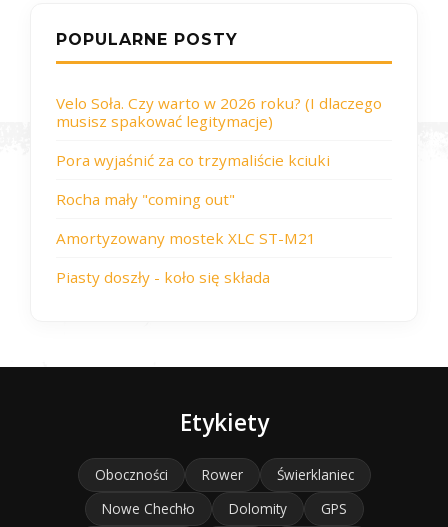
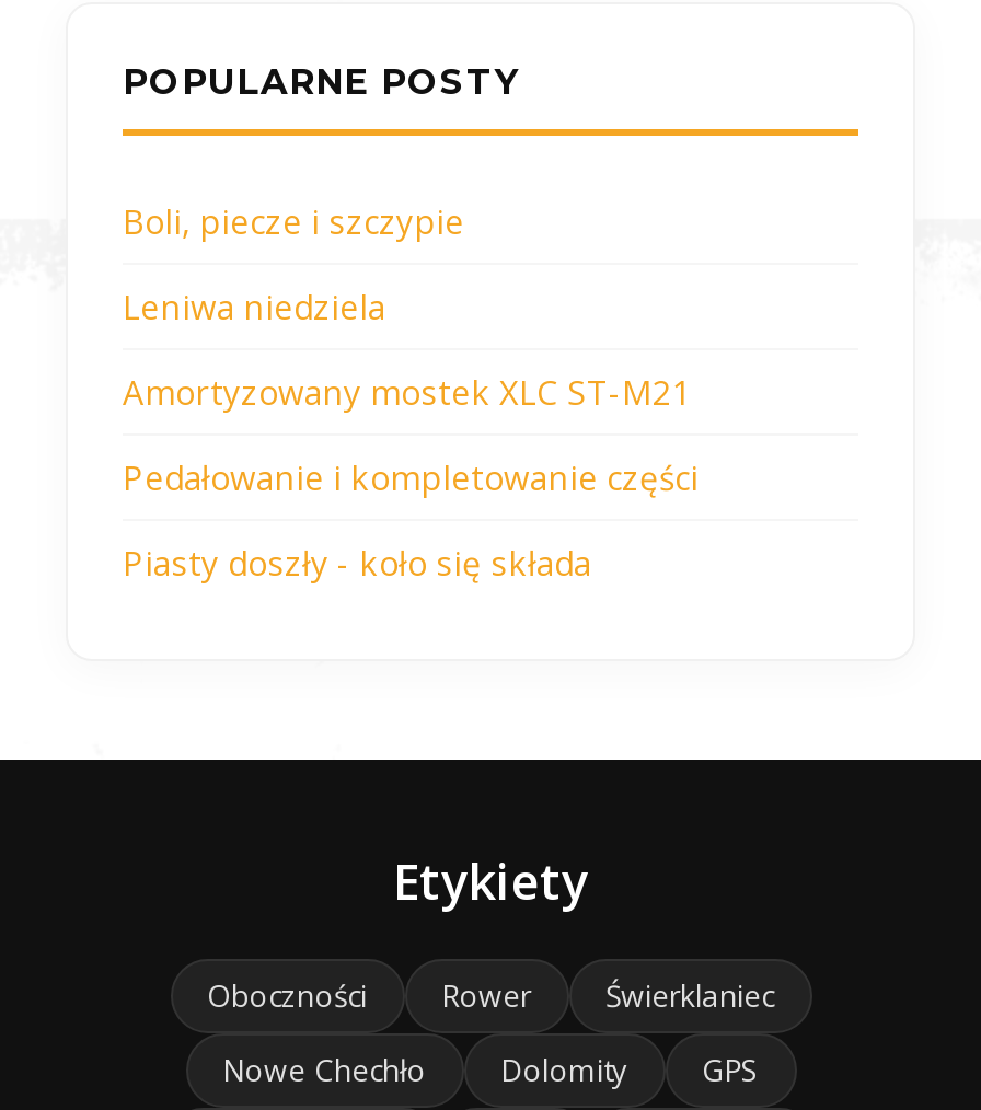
- Velo Soła. Czy warto w 2026 roku? (I dlaczego
- musisz spakować legitymacje)
- Pora wyjaśnić za co trzymaliście kciuki
- Rocha mały "coming out"
+ Boli, piecze i szczypie
+ Leniwa niedziela

moved up: Amortyzowany mostek XLC ST-M21

+ Pedałowanie i kompletowanie części
